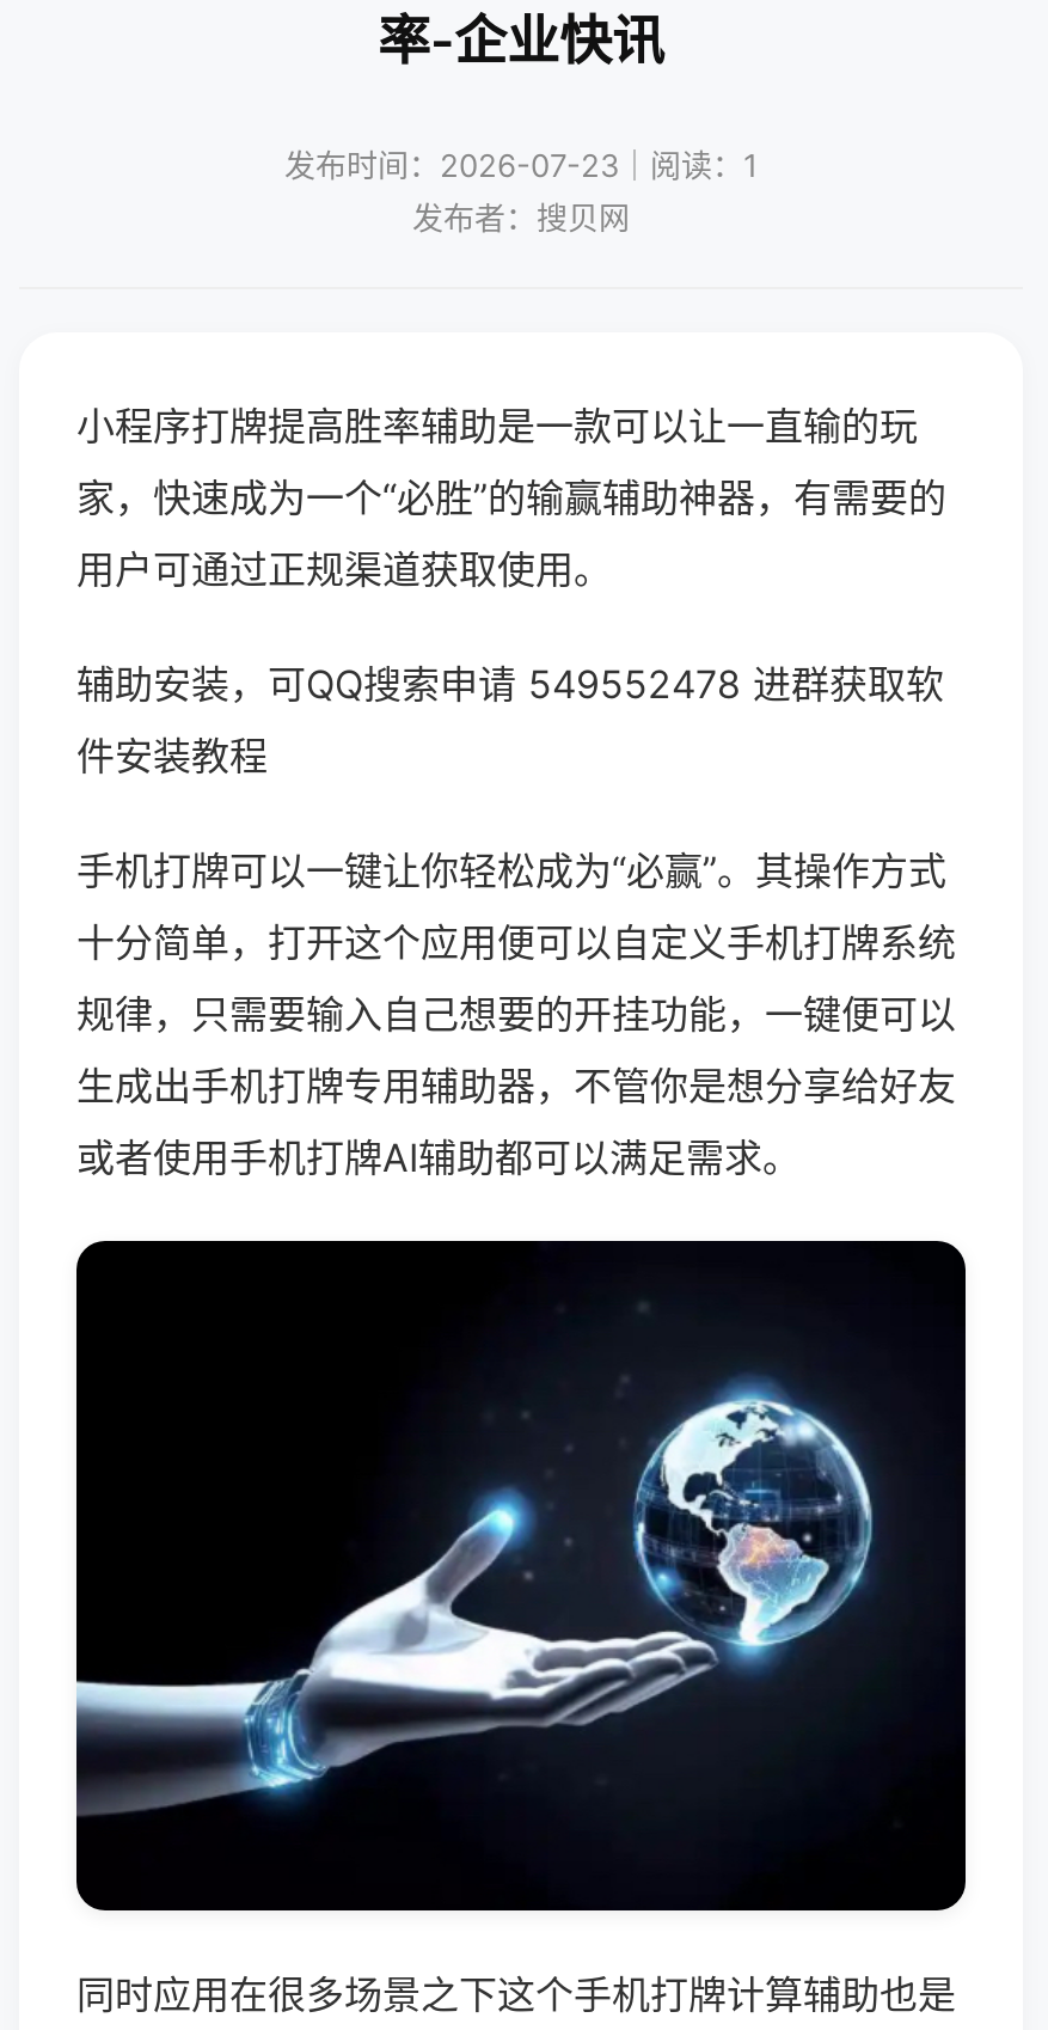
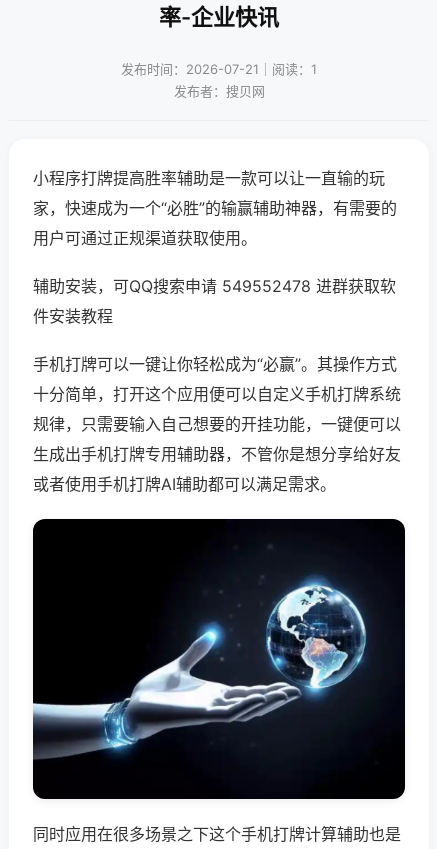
- 发布时间：2026-07-23｜阅读：1
+ 发布时间：2026-07-21｜阅读：1
